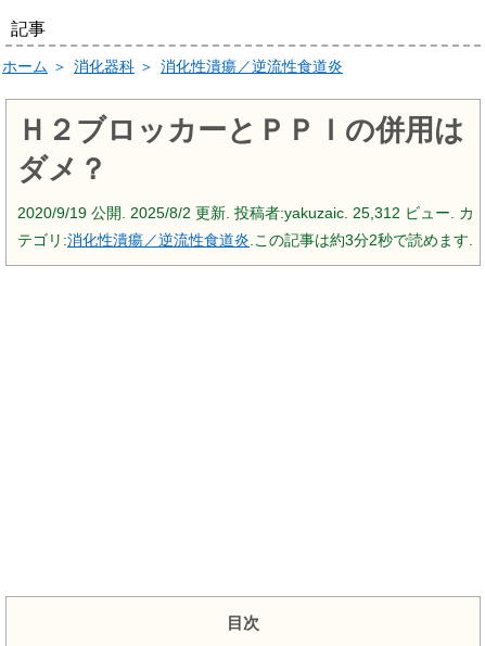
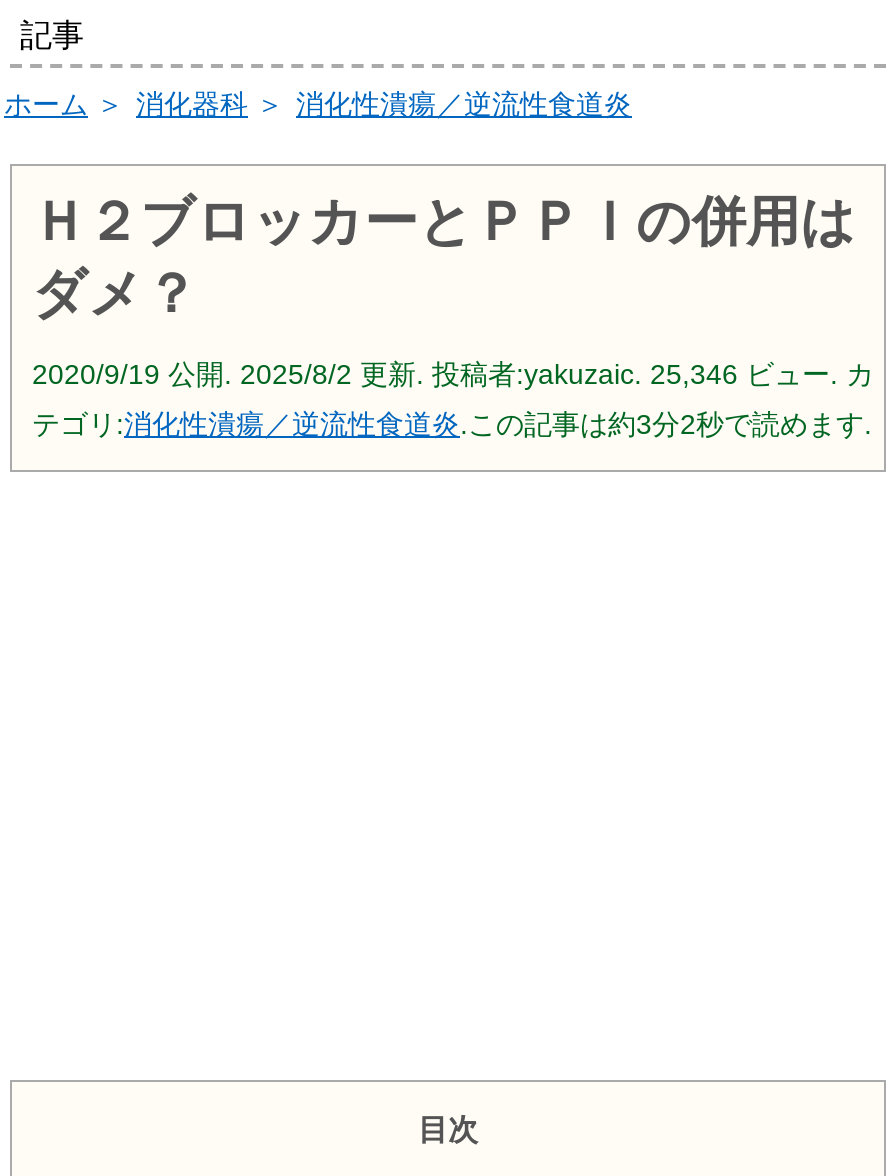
- 2020/9/19公開. 2025/8/2更新. 投稿者:yakuzaic. 25,312 ビュー. カ
+ 2020/9/19公開. 2025/8/2更新. 投稿者:yakuzaic. 25,346 ビュー. カ
